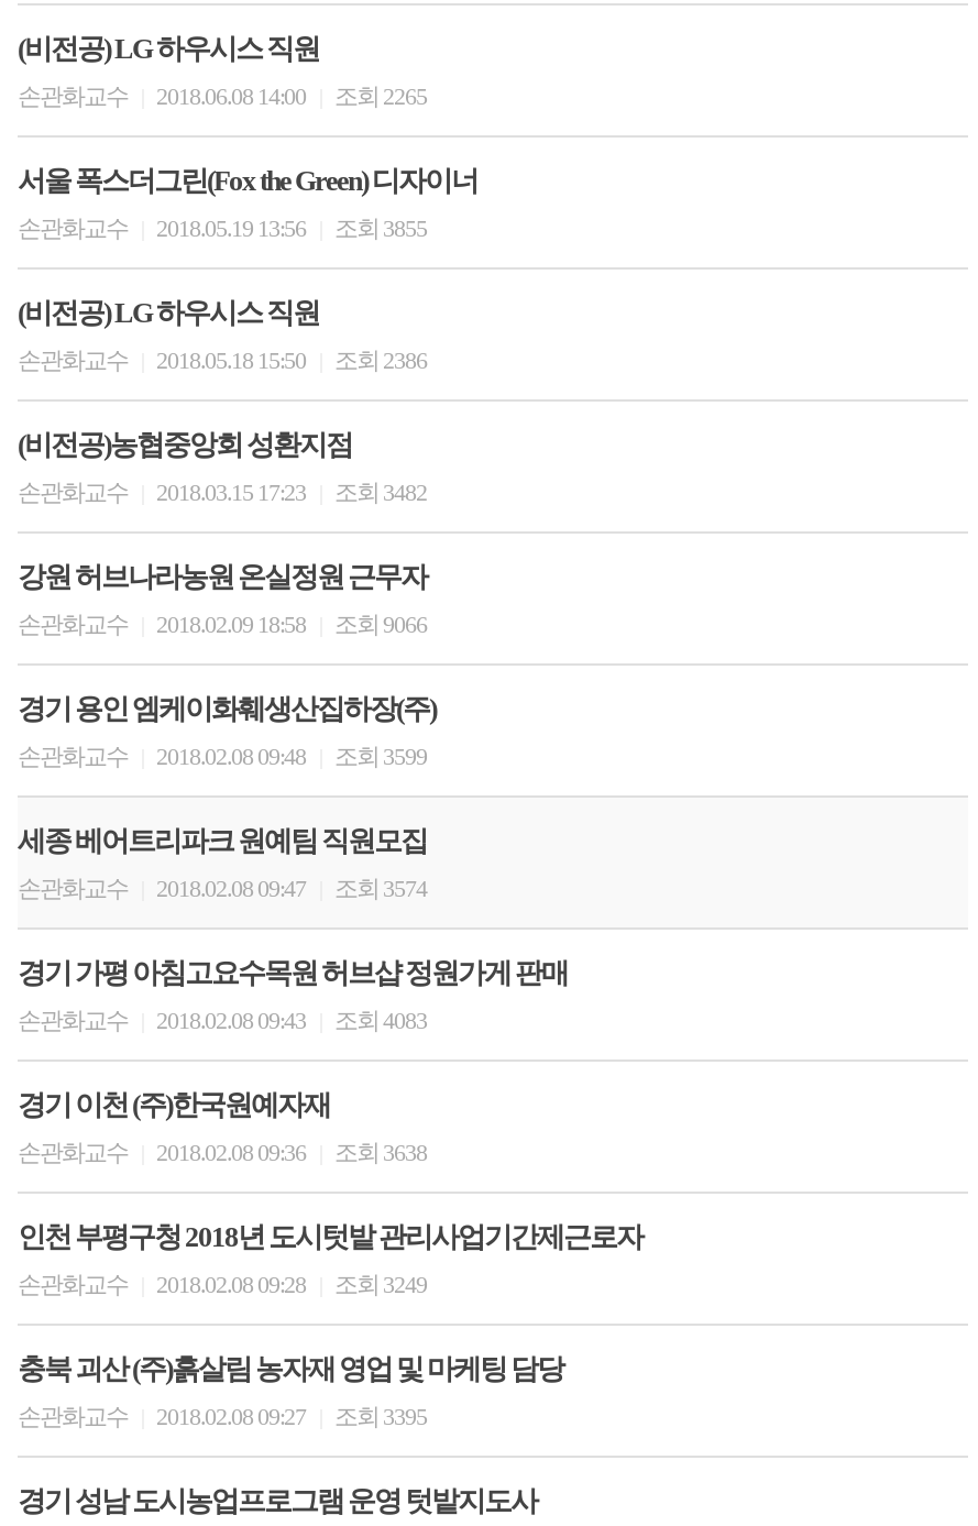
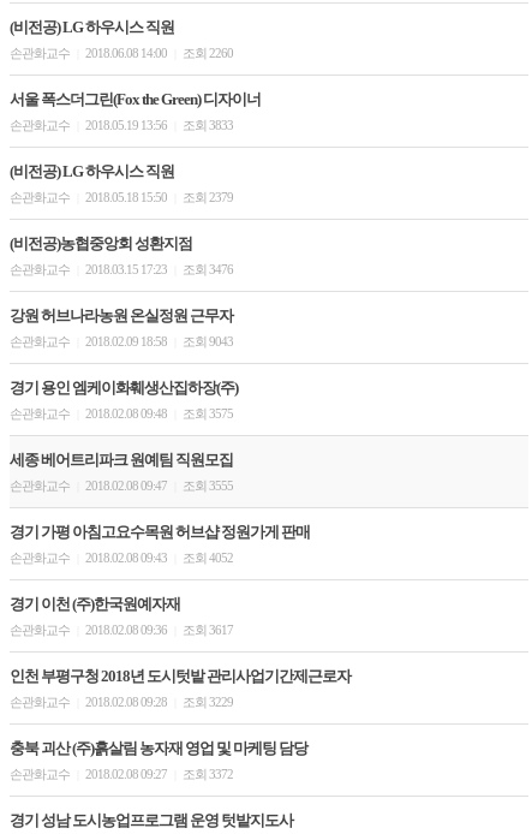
- 손관화교수 2018.06.08 14:00 조회 2265
+ 손관화교수 2018.06.08 14:00 조회 2260

- 손관화교수 2018.05.19 13:56 조회 3855
+ 손관화교수 2018.05.19 13:56 조회 3833

- 손관화교수 2018.05.18 15:50 조회 2386
+ 손관화교수 2018.05.18 15:50 조회 2379

- 손관화교수 2018.03.15 17:23 조회 3482
+ 손관화교수 2018.03.15 17:23 조회 3476

- 손관화교수 2018.02.09 18:58 조회 9066
+ 손관화교수 2018.02.09 18:58 조회 9043

- 손관화교수 2018.02.08 09:48 조회 3599
+ 손관화교수 2018.02.08 09:48 조회 3575

- 손관화교수 2018.02.08 09:47 조회 3574
+ 손관화교수 2018.02.08 09:47 조회 3555

- 손관화교수 2018.02.08 09:43 조회 4083
+ 손관화교수 2018.02.08 09:43 조회 4052

- 손관화교수 2018.02.08 09:36 조회 3638
+ 손관화교수 2018.02.08 09:36 조회 3617

- 손관화교수 2018.02.08 09:28 조회 3249
+ 손관화교수 2018.02.08 09:28 조회 3229

- 손관화교수 2018.02.08 09:27 조회 3395
+ 손관화교수 2018.02.08 09:27 조회 3372
